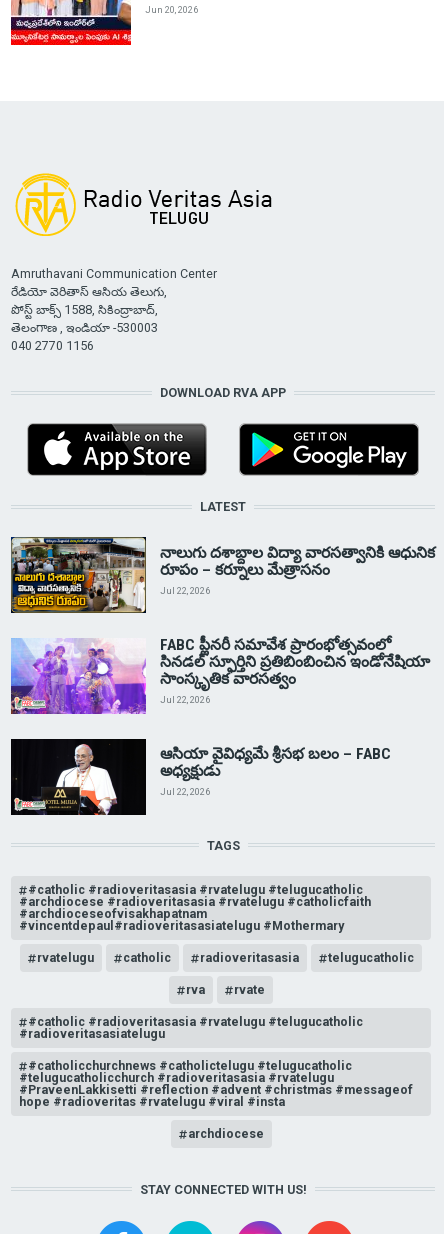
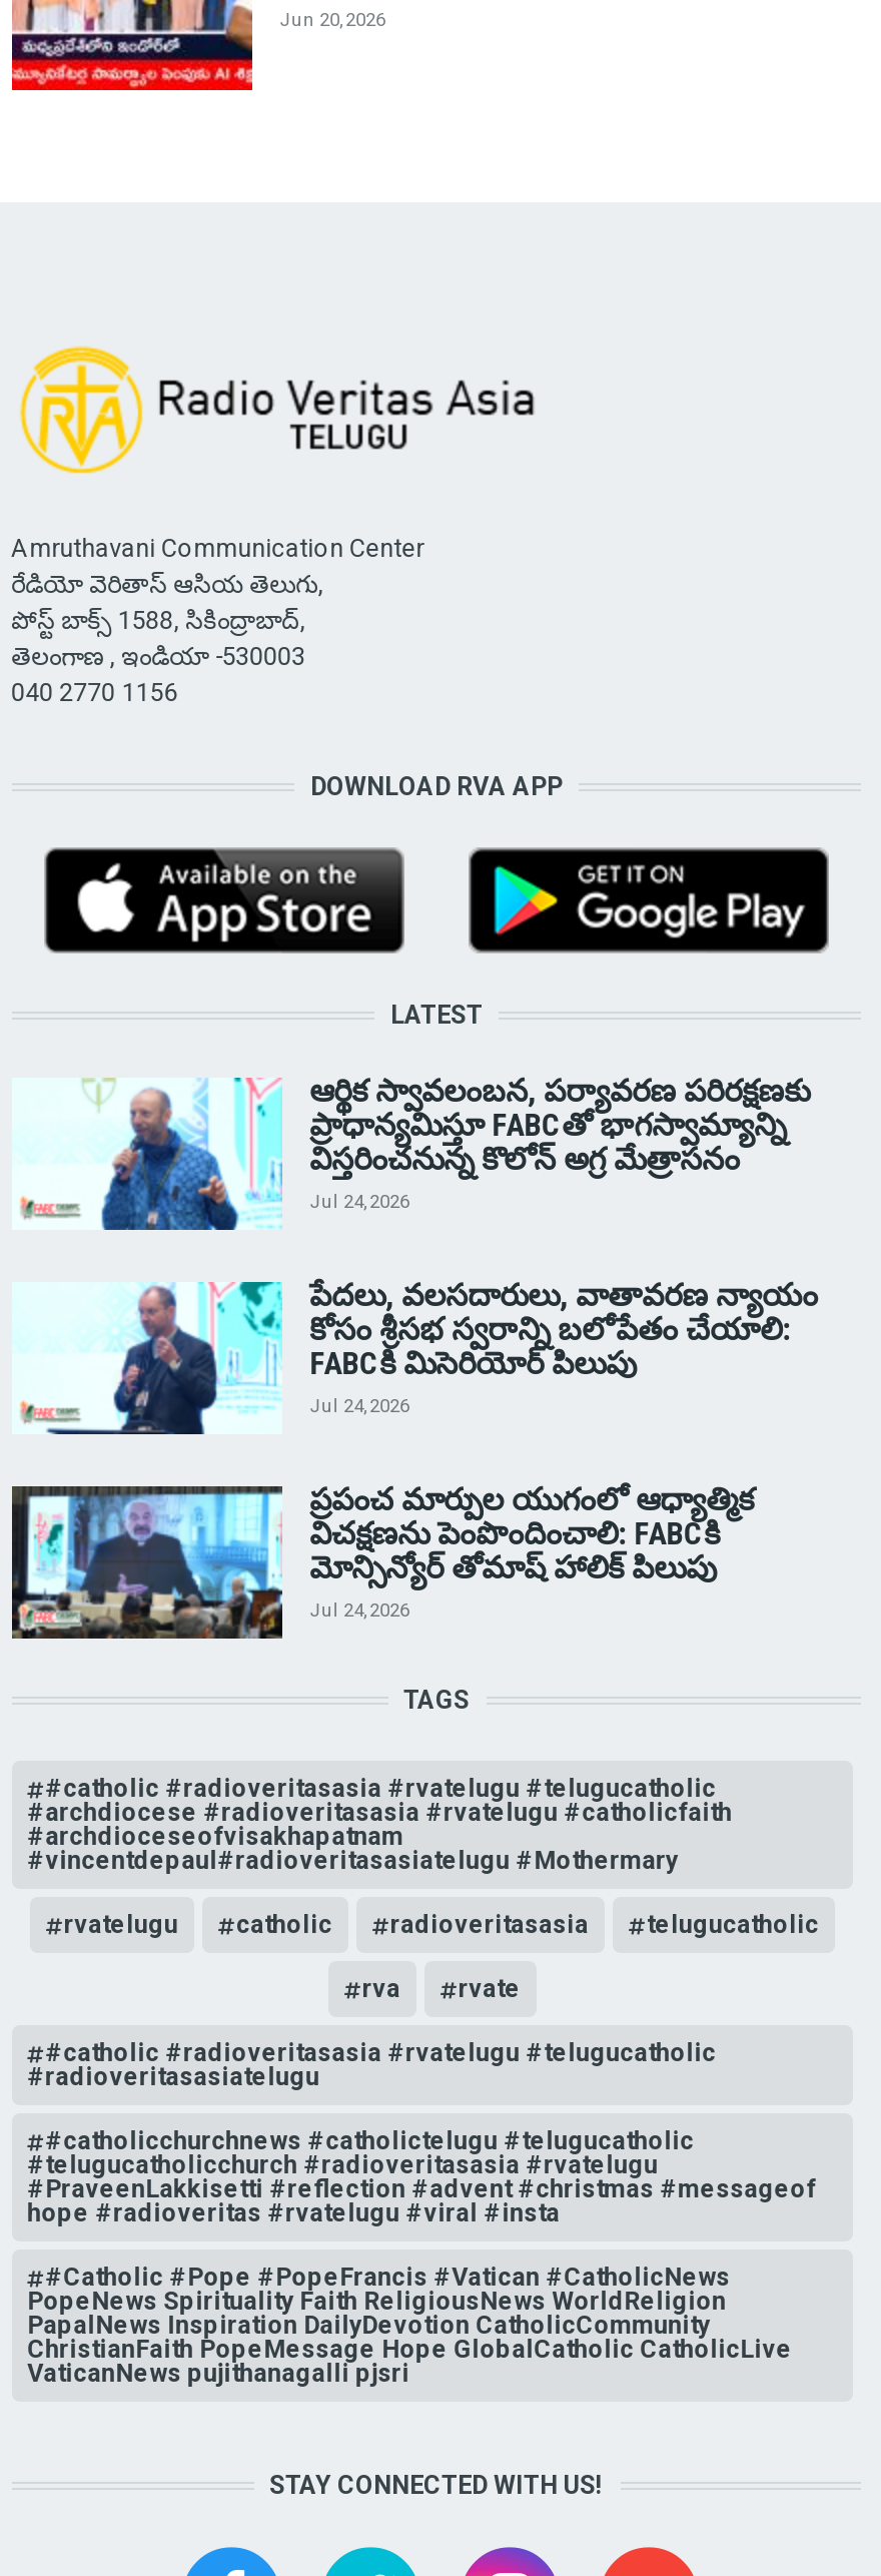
- [image]
- నాలుగు దశాబ్దాల విద్యా వారసత్వానికి ఆధునిక
- రూపం – కర్నూలు మేత్రాసనం
- Jul 22, 2026
+ [image]
+ ఆర్థిక స్వావలంబన, పర్యావరణ పరిరక్షణకు
+ ప్రాధాన్యమిస్తూ FABCతో భాగస్వామ్యాన్ని
+ విస్తరించనున్న కొలోన్ అగ్ర మేత్రాసనం
+ Jul 24, 2026

- [image]
- FABC ప్లీనరీ సమావేశ ప్రారంభోత్సవంలో
- సినడల్ స్ఫూర్తిని ప్రతిబింబించిన ఇండోనేషియా
- సాంస్కృతిక వారసత్వం
- Jul 22, 2026
+ [image]
+ పేదలు, వలసదారులు, వాతావరణ న్యాయం
+ కోసం శ్రీసభ స్వరాన్ని బలోపేతం చేయాలి:
+ FABCకి మిసెరియోర్ పిలుపు
+ Jul 24, 2026

- [image]
- ఆసియా వైవిధ్యమే శ్రీసభ బలం – FABC
- అధ్యక్షుడు
- Jul 22, 2026
+ [image]
+ ప్రపంచ మార్పుల యుగంలో ఆధ్యాత్మిక
+ విచక్షణను పెంపొందించాలి: FABCకి
+ మోన్సిన్యోర్ తోమాష్ హాలిక్ పిలుపు
+ Jul 24, 2026

- archdiocese
+ #Catholic #Pope #PopeFrancis #Vatican #CatholicNews
+ PopeNews Spirituality Faith ReligiousNews WorldReligion
+ PapalNews Inspiration DailyDevotion CatholicCommunity
+ ChristianFaith PopeMessage Hope GlobalCatholic CatholicLive
+ VaticanNews pujithanagalli pjsri
